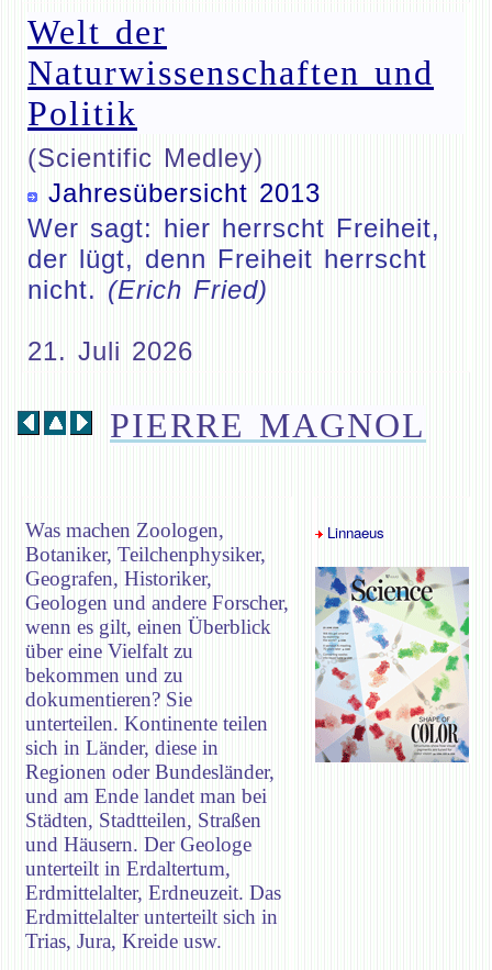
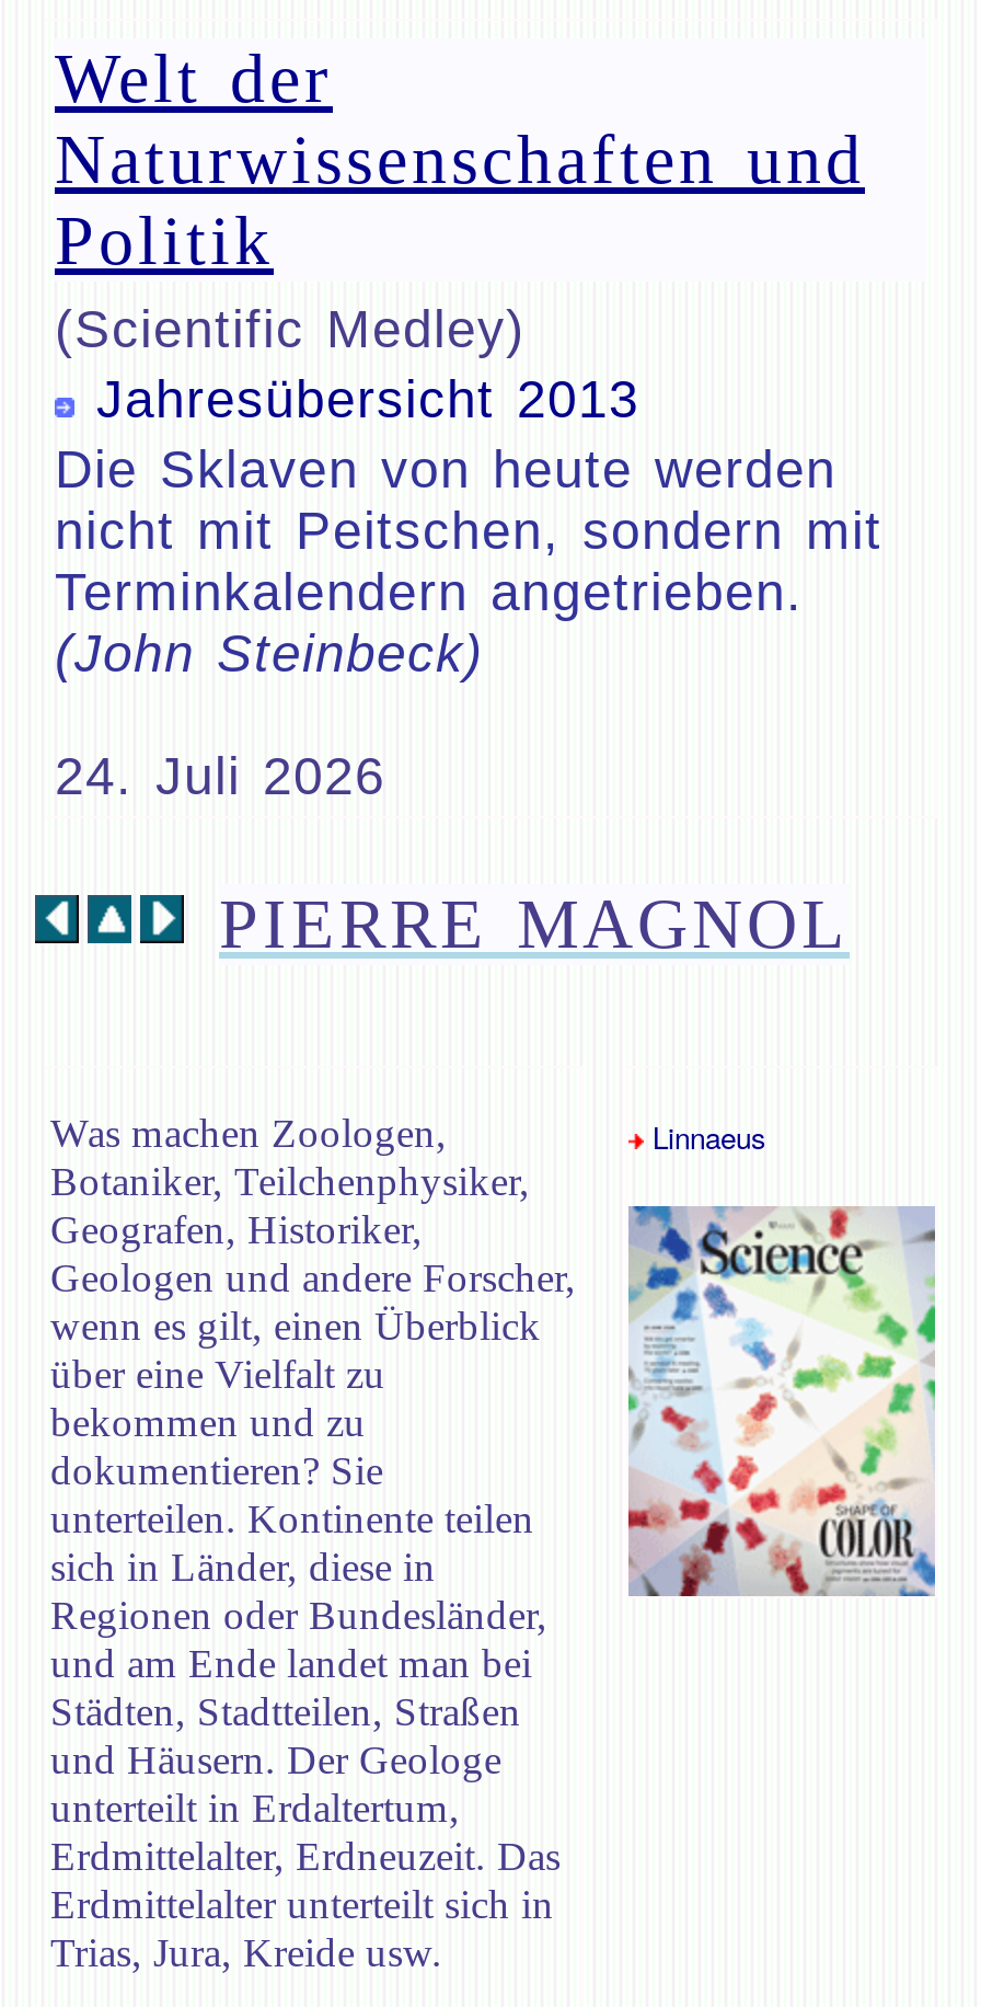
- Wer sagt: hier herrscht Freiheit,
- der lügt, denn Freiheit herrscht
- nicht. (Erich Fried)
+ Die Sklaven von heute werden
+ nicht mit Peitschen, sondern mit
+ Terminkalendern angetrieben.
+ (John Steinbeck)

- 21. Juli 2026
+ 24. Juli 2026
